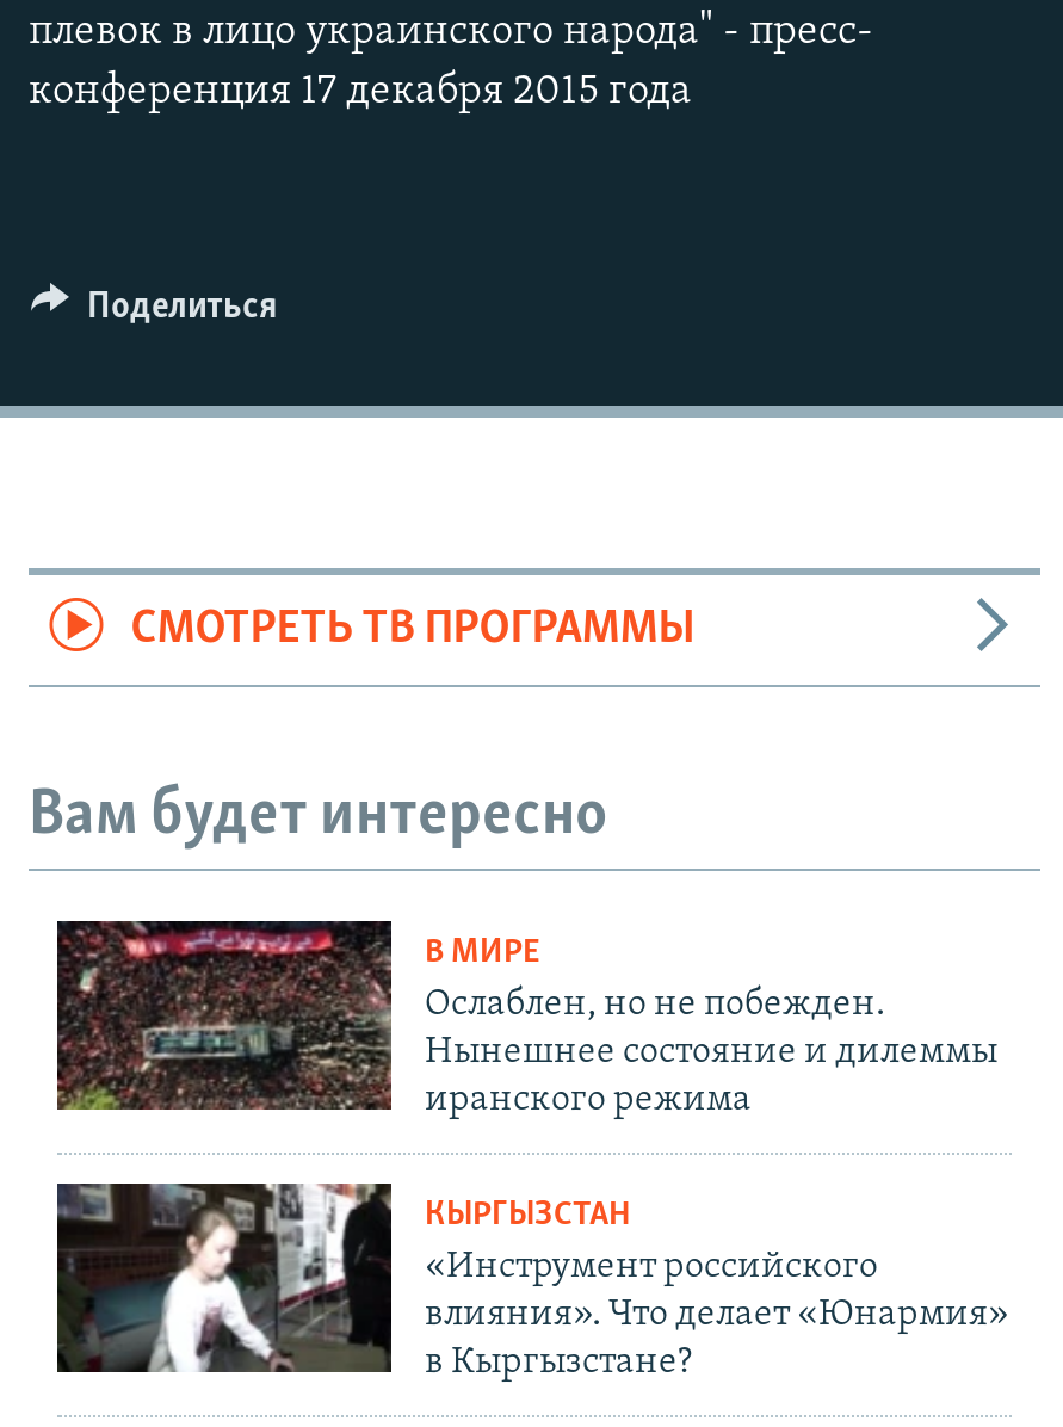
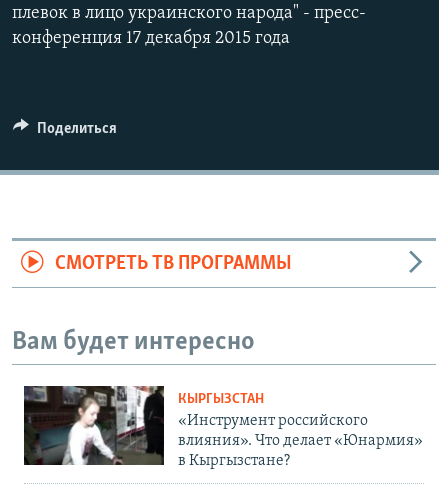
- [image]
- В МИРЕ
- Ослаблен, но не побежден.
- Нынешнее состояние и дилеммы
- иранского режима
